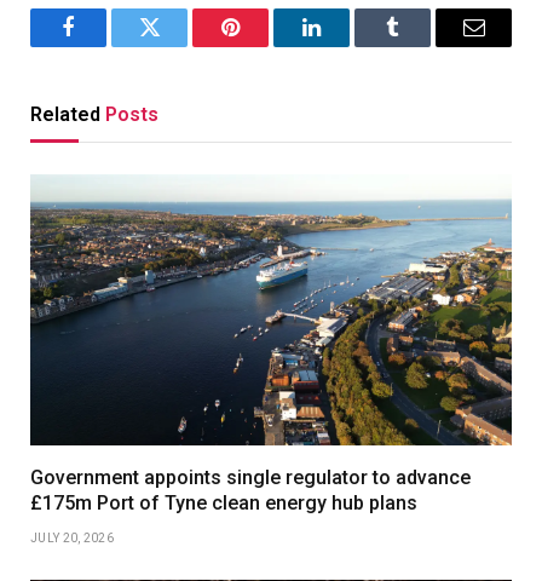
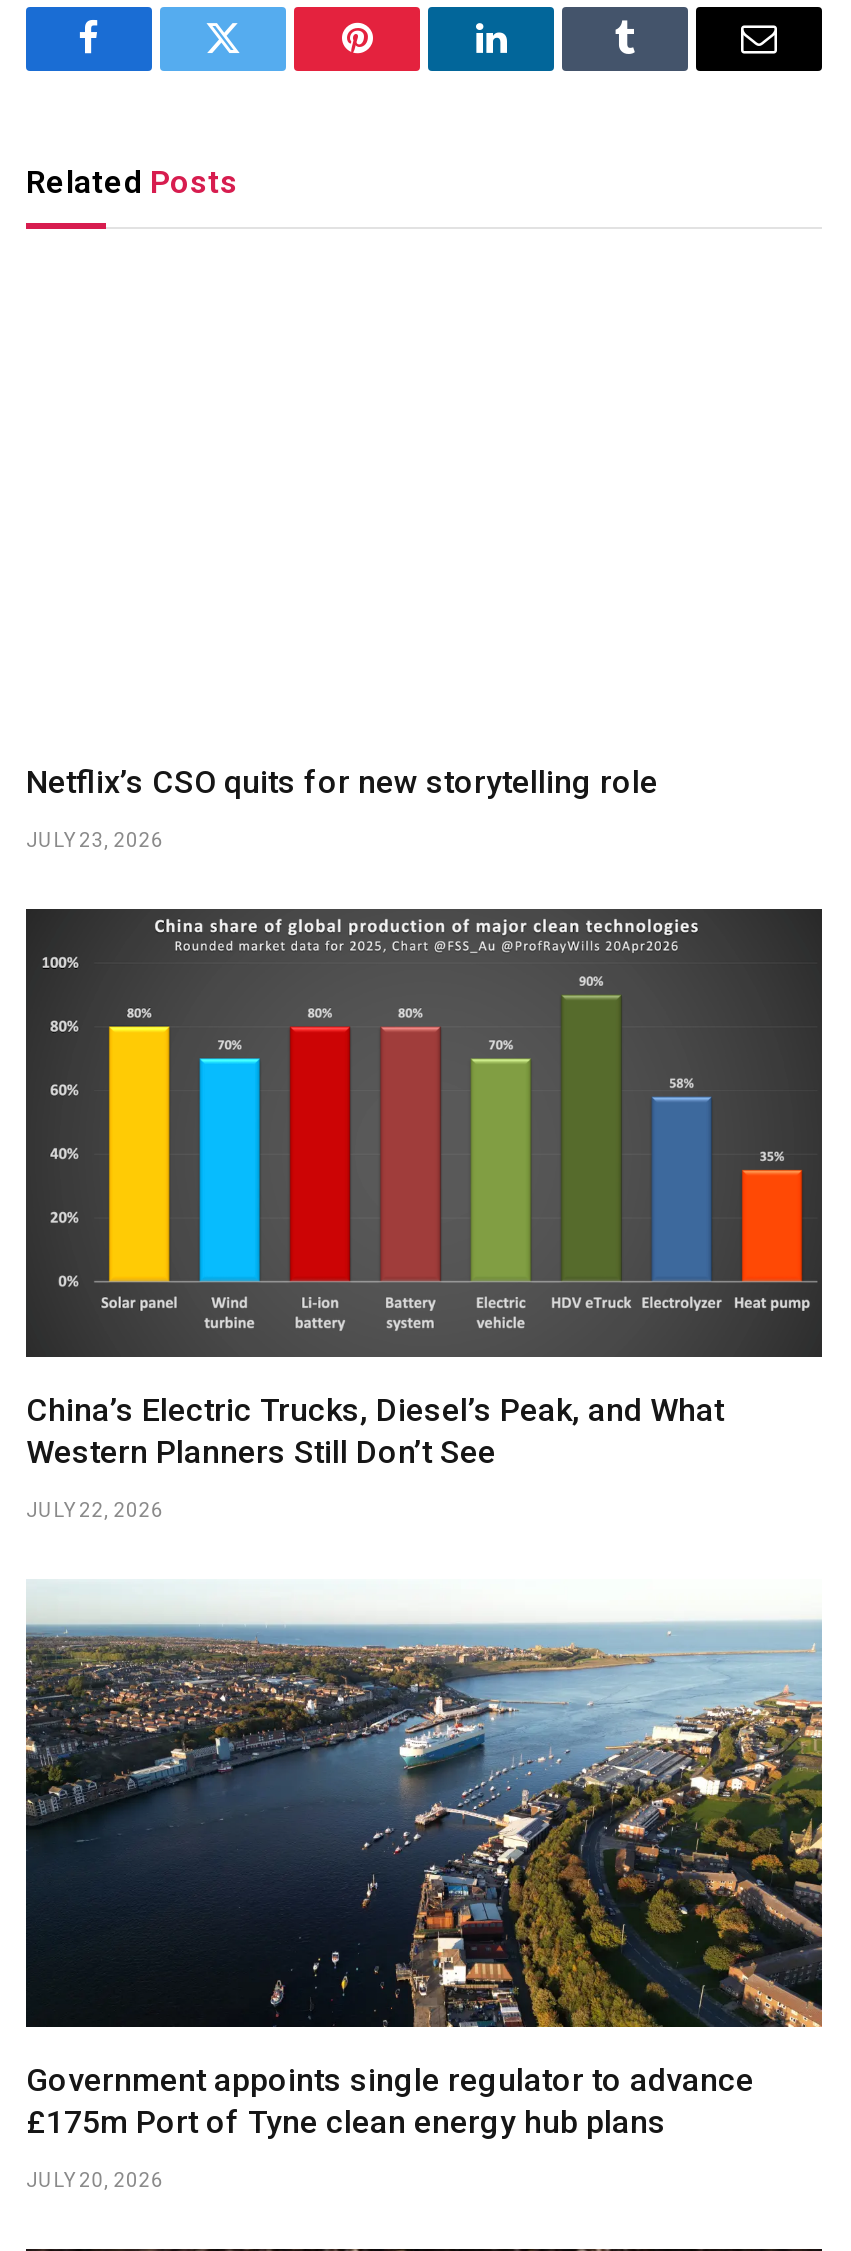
+ [image]
+ China’s Electric Trucks, Diesel’s Peak, and What
+ Western Planners Still Don’t See
+ JULY 22, 2026

+ Netflix’s CSO quits for new storytelling role
+ JULY 23, 2026
